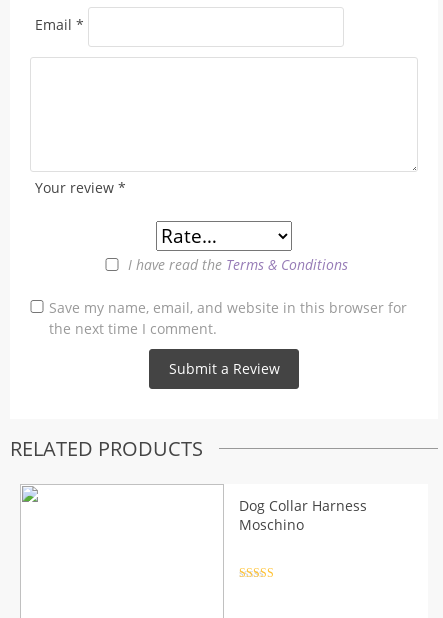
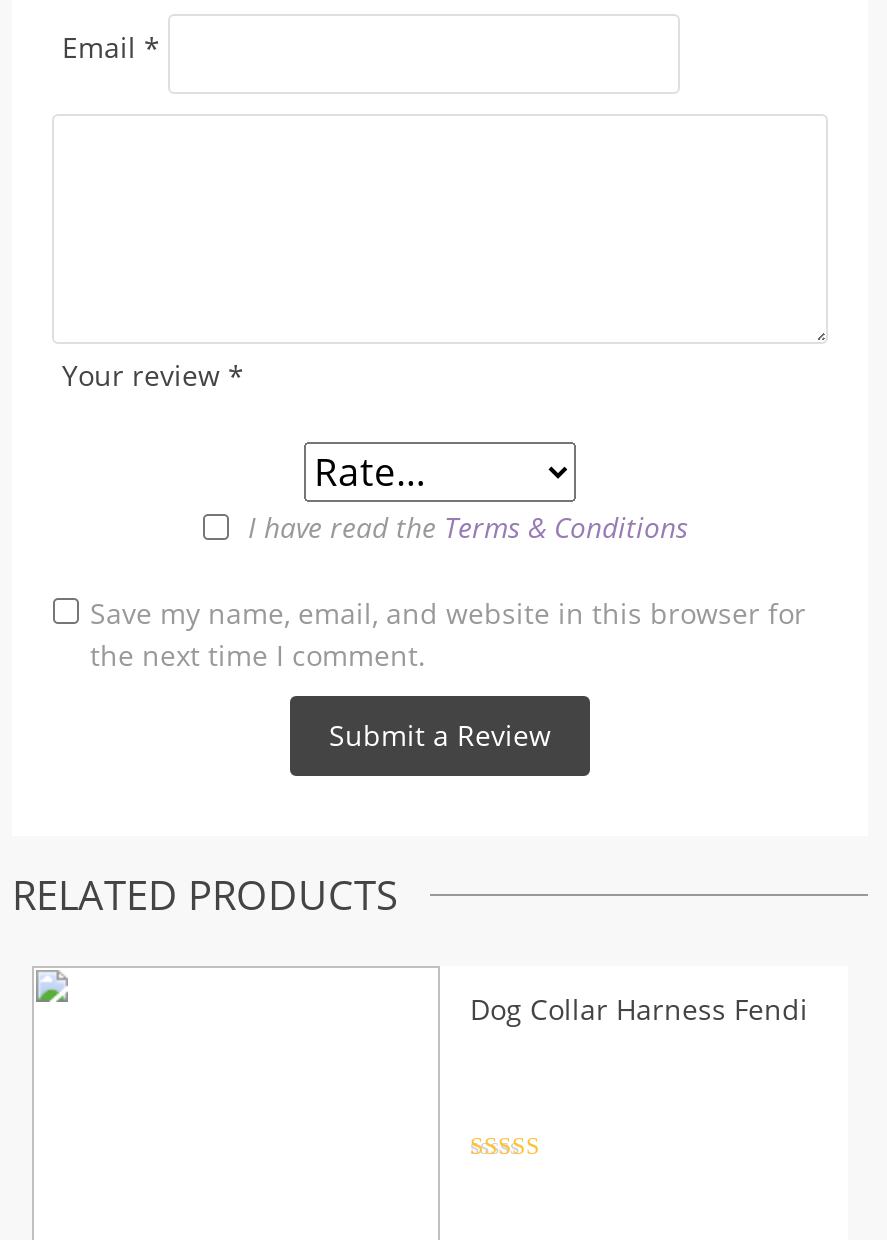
- Dog Collar Harness
- Moschino
+ Dog Collar Harness Fendi
